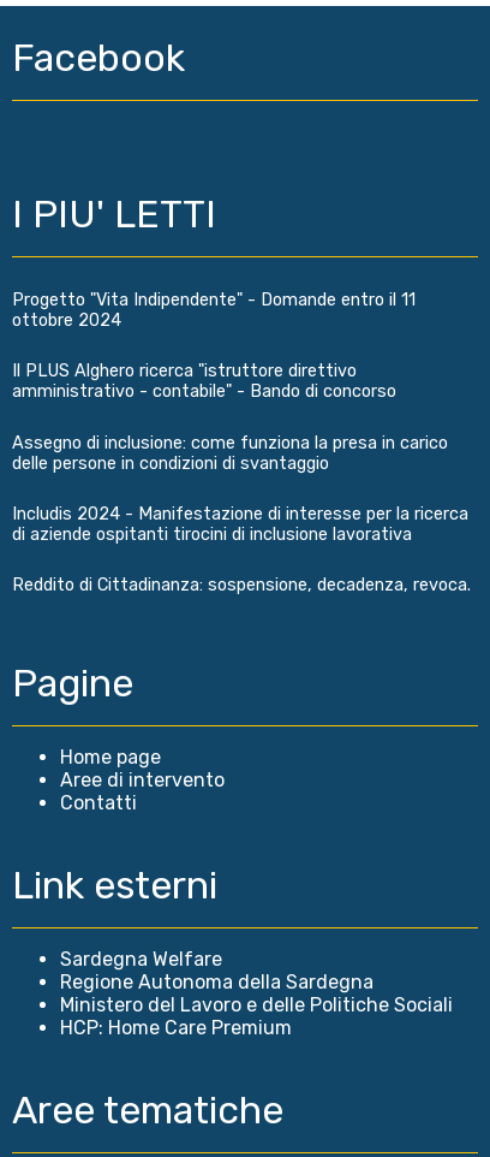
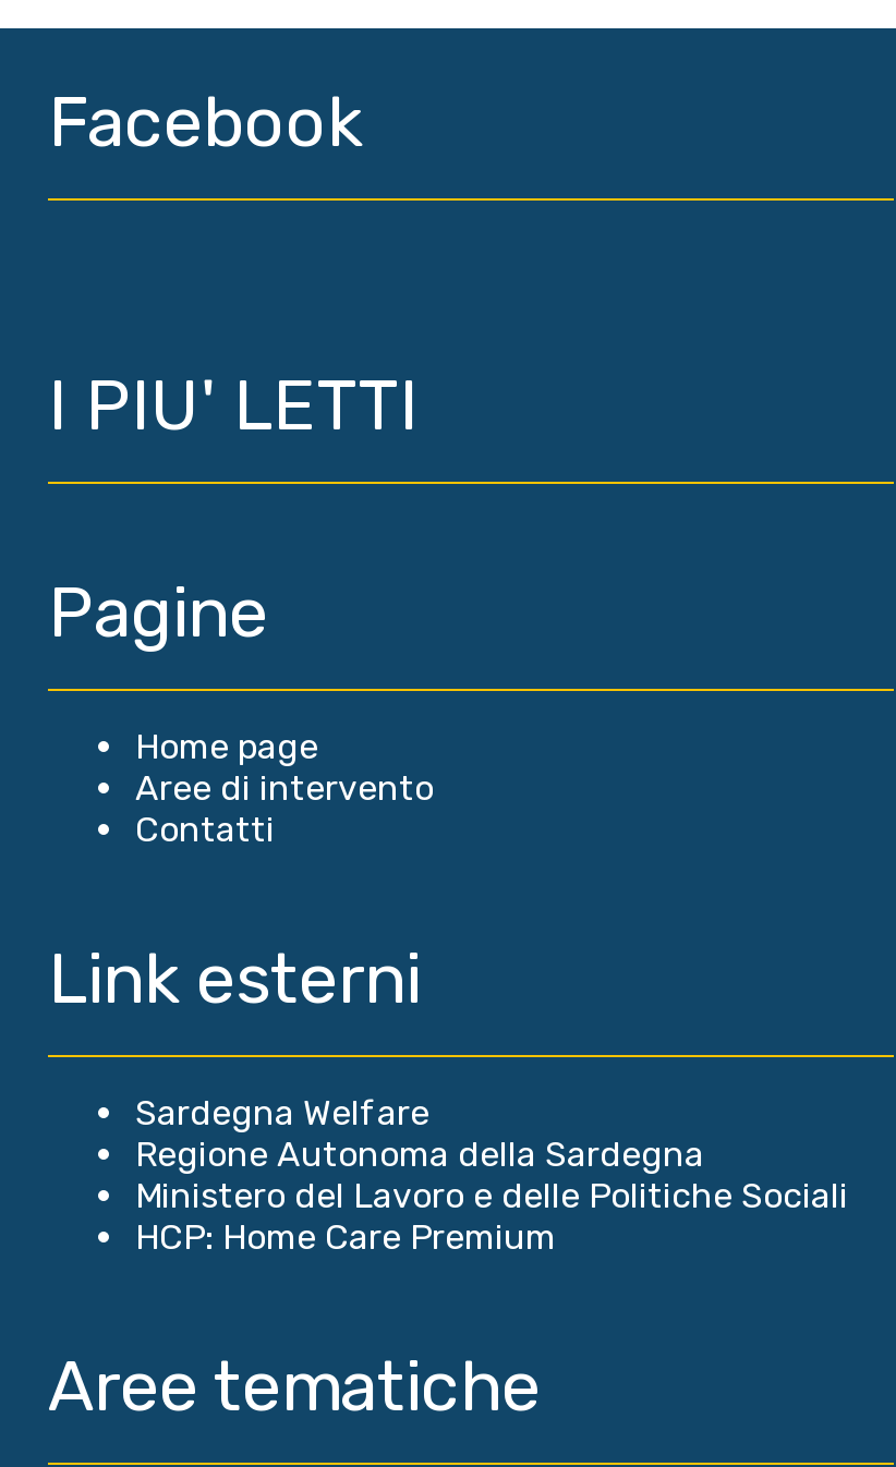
- Progetto "Vita Indipendente" - Domande entro il 11
- ottobre 2024
- Il PLUS Alghero ricerca "istruttore direttivo
- amministrativo - contabile" - Bando di concorso
- Assegno di inclusione: come funziona la presa in carico
- delle persone in condizioni di svantaggio
- Includis 2024 - Manifestazione di interesse per la ricerca
- di aziende ospitanti tirocini di inclusione lavorativa
- Reddito di Cittadinanza: sospensione, decadenza, revoca.
